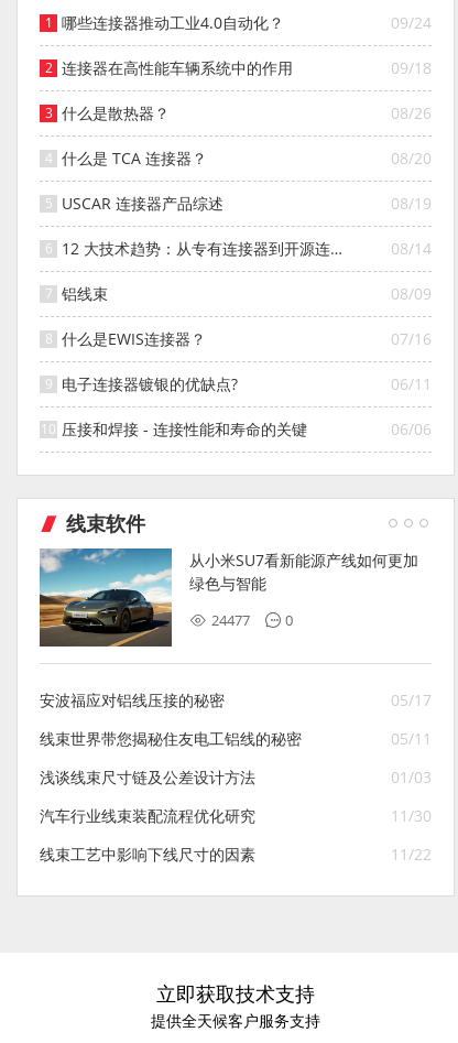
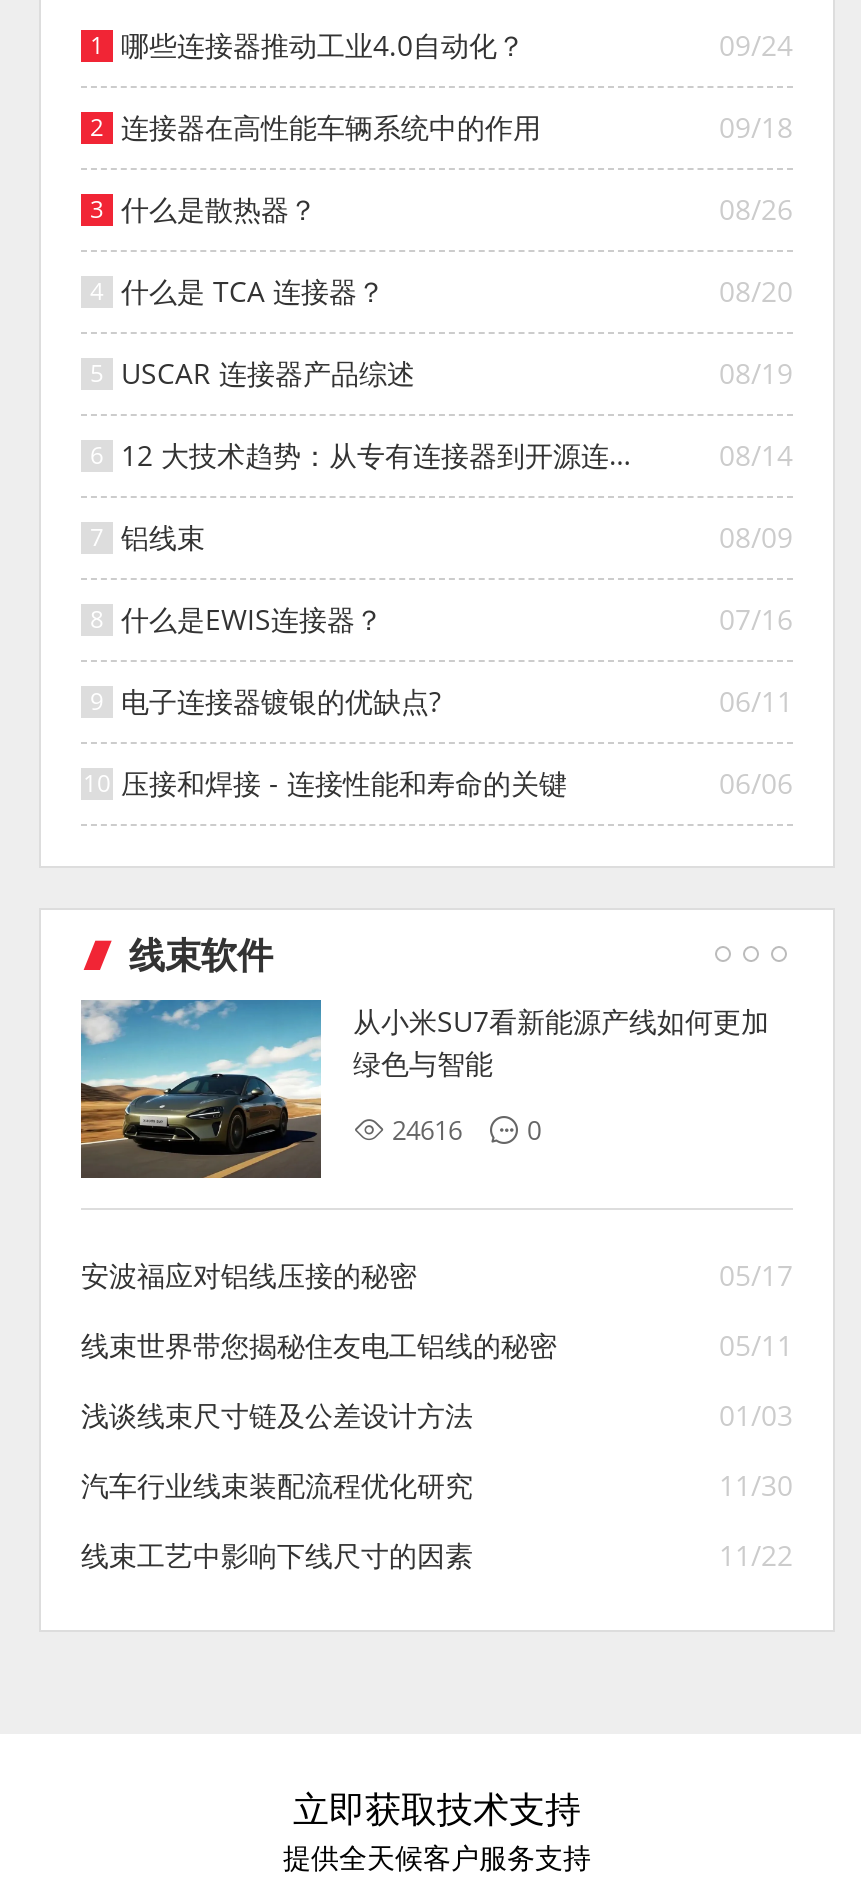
- 24477 0
+ 24616 0
